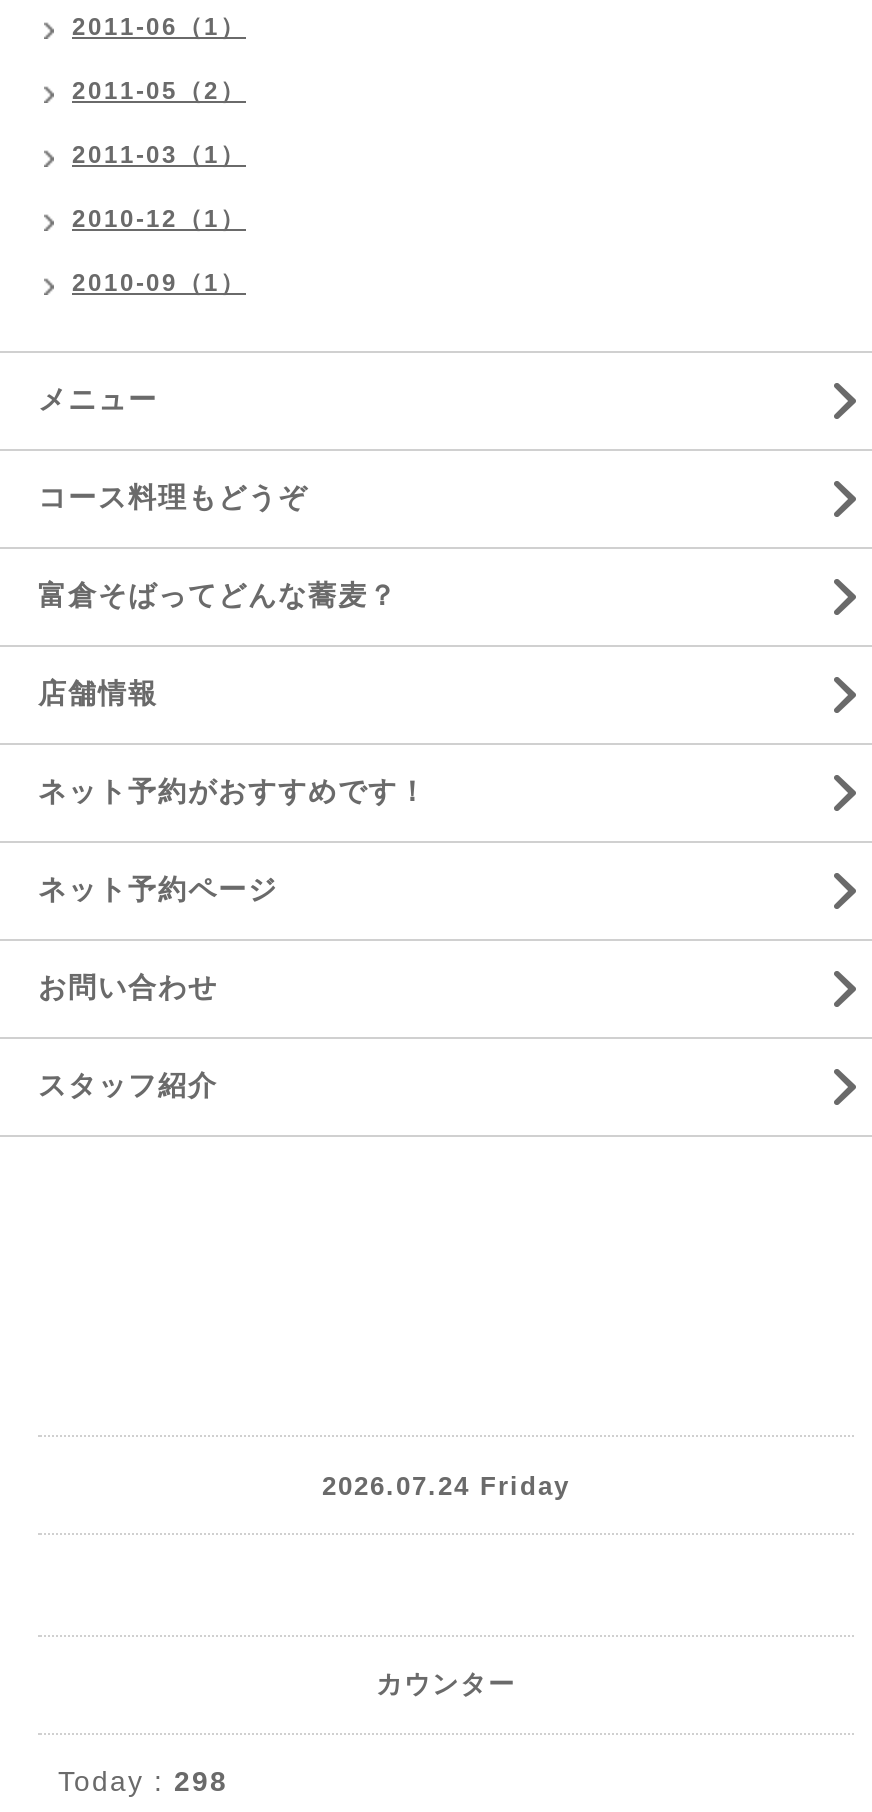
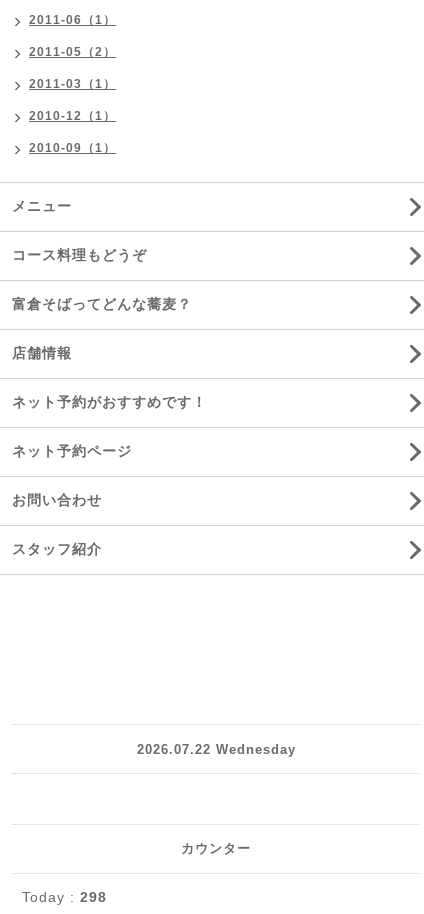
- 2026.07.24 Friday
+ 2026.07.22 Wednesday
